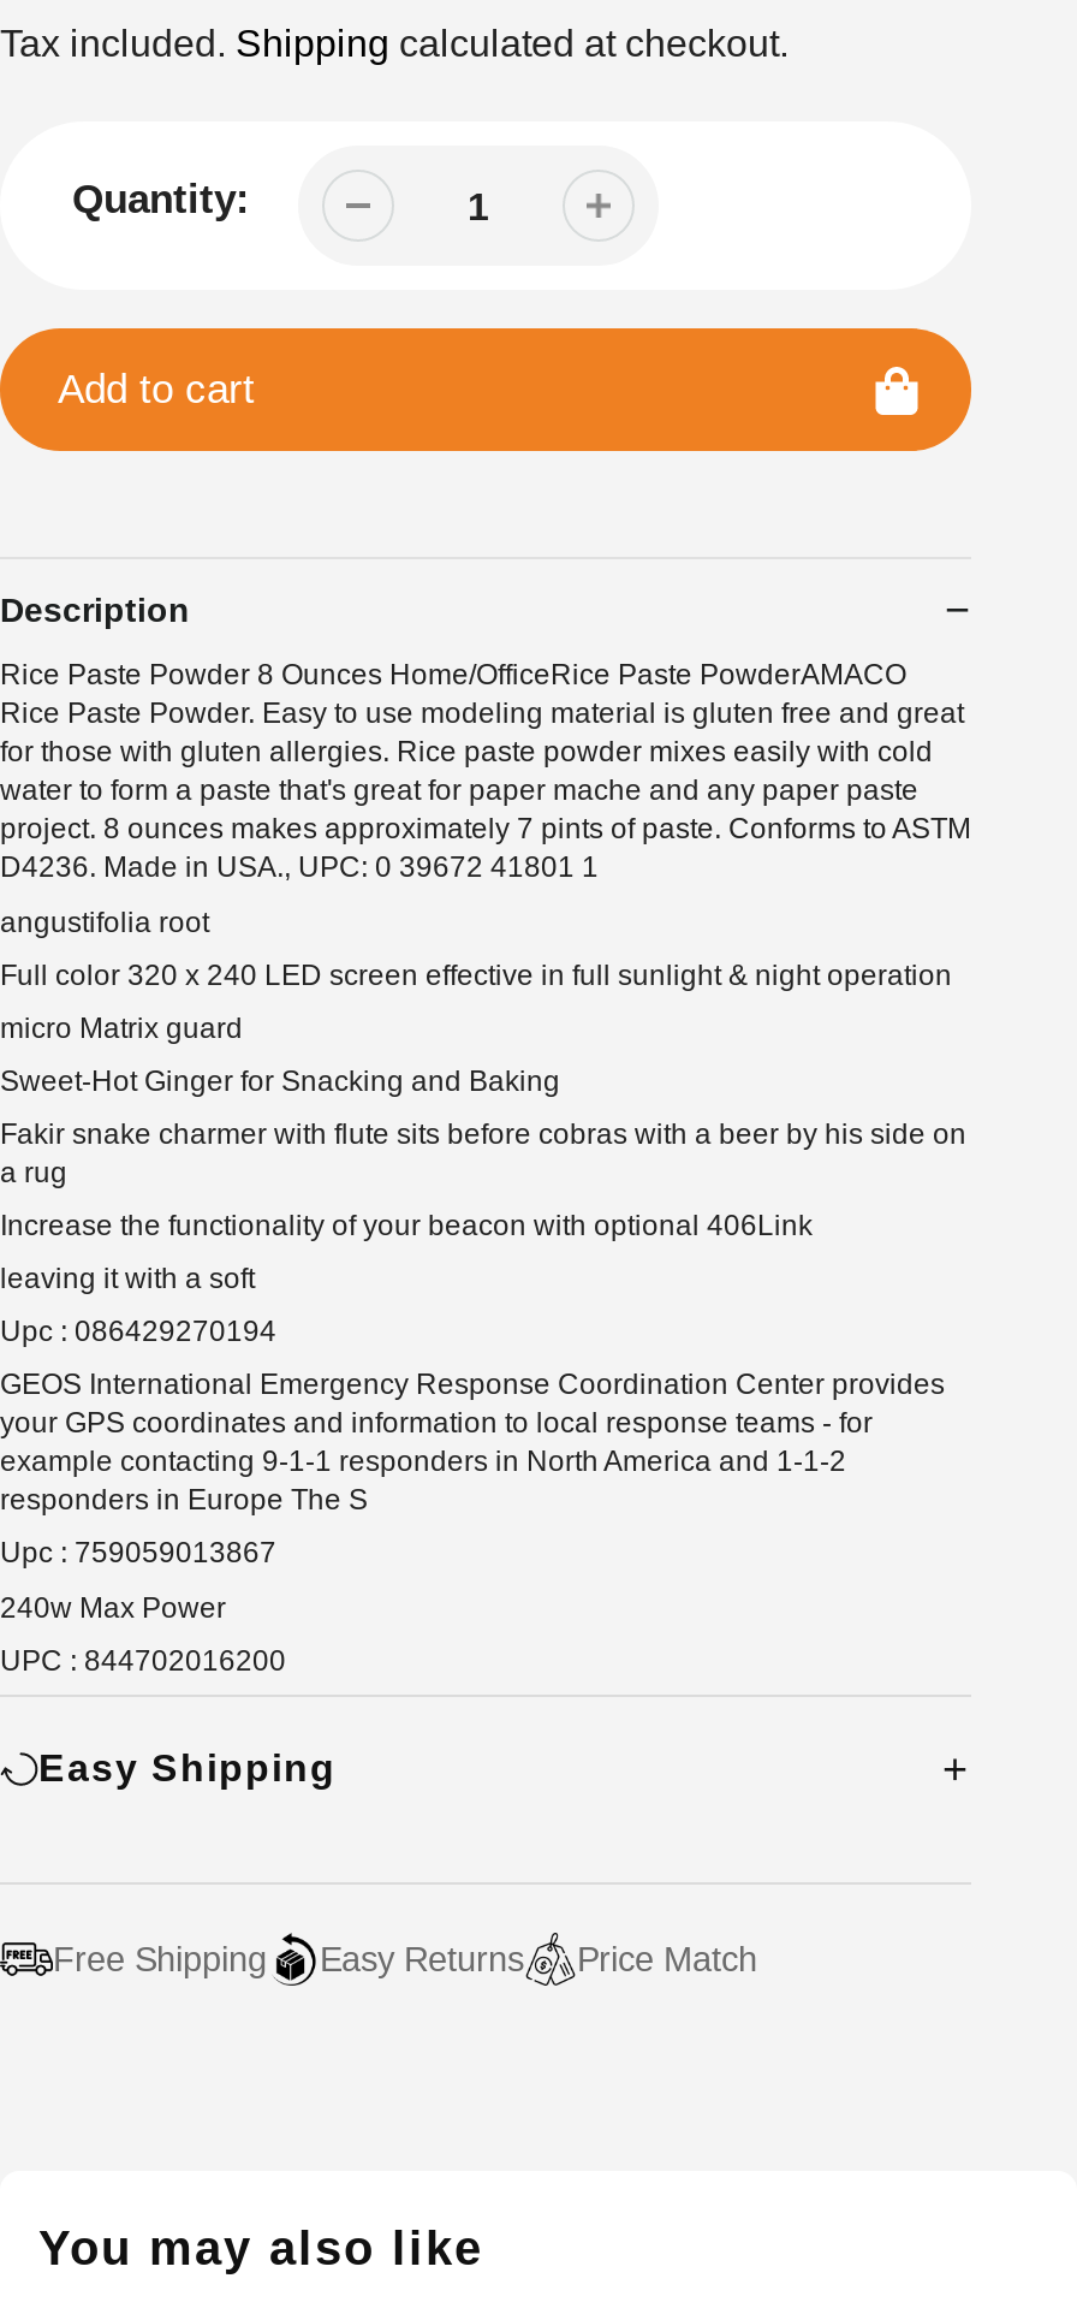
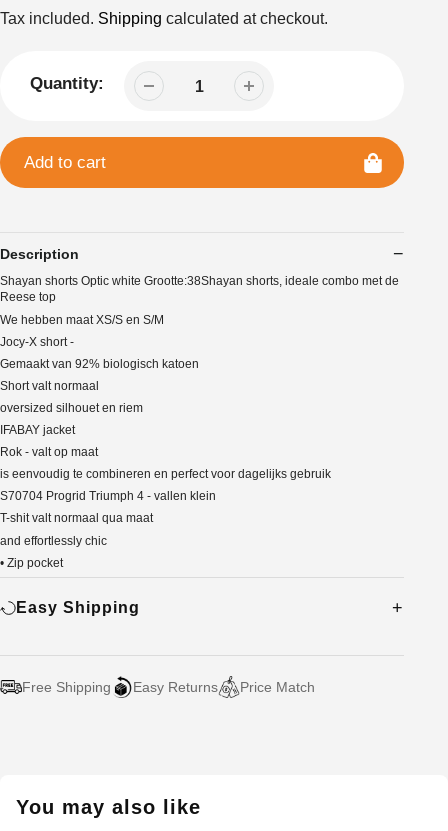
- Rice Paste Powder 8 Ounces Home/OfficeRice Paste PowderAMACO
- Rice Paste Powder. Easy to use modeling material is gluten free and great
- for those with gluten allergies. Rice paste powder mixes easily with cold
- water to form a paste that's great for paper mache and any paper paste
- project. 8 ounces makes approximately 7 pints of paste. Conforms to ASTM
- D4236. Made in USA., UPC: 0 39672 41801 1
+ Shayan shorts Optic white Grootte:38Shayan shorts, ideale combo met de
+ Reese top

- angustifolia root
+ We hebben maat XS/S en S/M

- Full color 320 x 240 LED screen effective in full sunlight & night operation
+ Jocy-X short -

- micro Matrix guard
+ Gemaakt van 92% biologisch katoen

- Sweet-Hot Ginger for Snacking and Baking
+ Short valt normaal

- Fakir snake charmer with flute sits before cobras with a beer by his side on
- a rug
+ oversized silhouet en riem

- Increase the functionality of your beacon with optional 406Link
+ IFABAY jacket

- leaving it with a soft
+ Rok - valt op maat

- Upc : 086429270194
+ is eenvoudig te combineren en perfect voor dagelijks gebruik

- GEOS International Emergency Response Coordination Center provides
- your GPS coordinates and information to local response teams - for
- example contacting 9-1-1 responders in North America and 1-1-2
- responders in Europe The S
+ S70704 Progrid Triumph 4 - vallen klein

- Upc : 759059013867
+ T-shit valt normaal qua maat

- 240w Max Power
+ and effortlessly chic

- UPC : 844702016200
+ • Zip pocket
